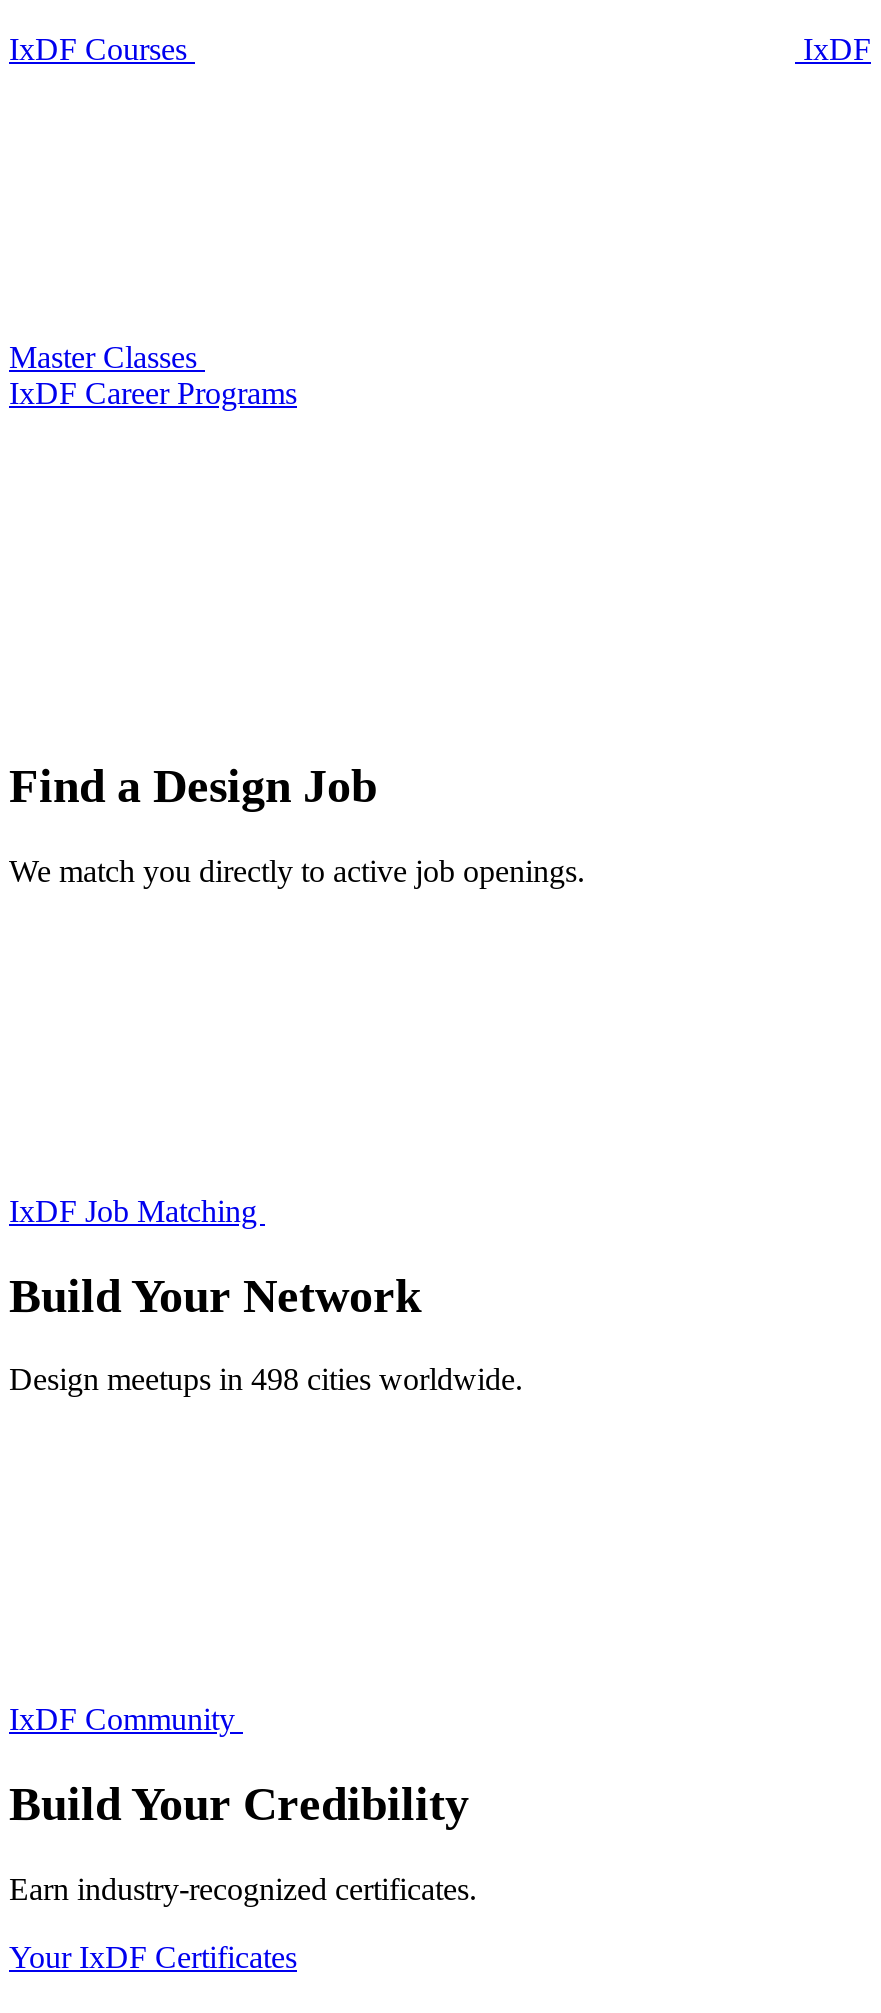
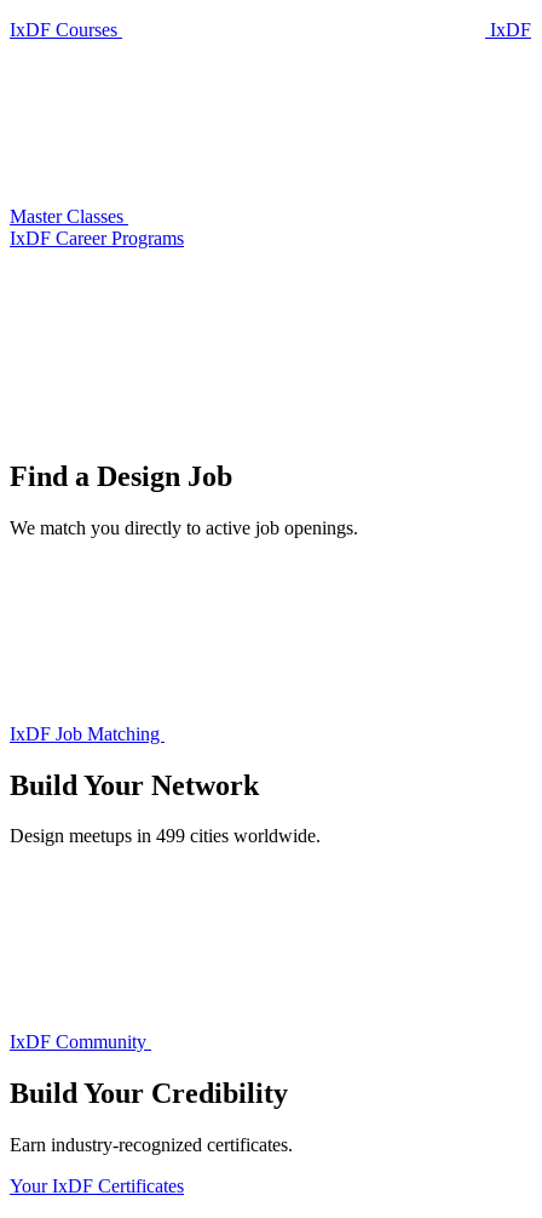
- Design meetups in 498 cities worldwide.
+ Design meetups in 499 cities worldwide.
